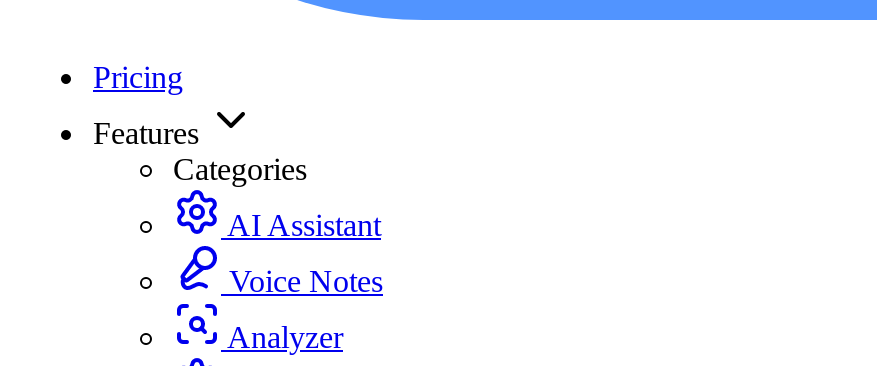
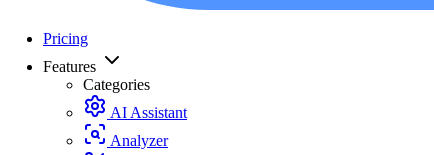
- Voice Notes
